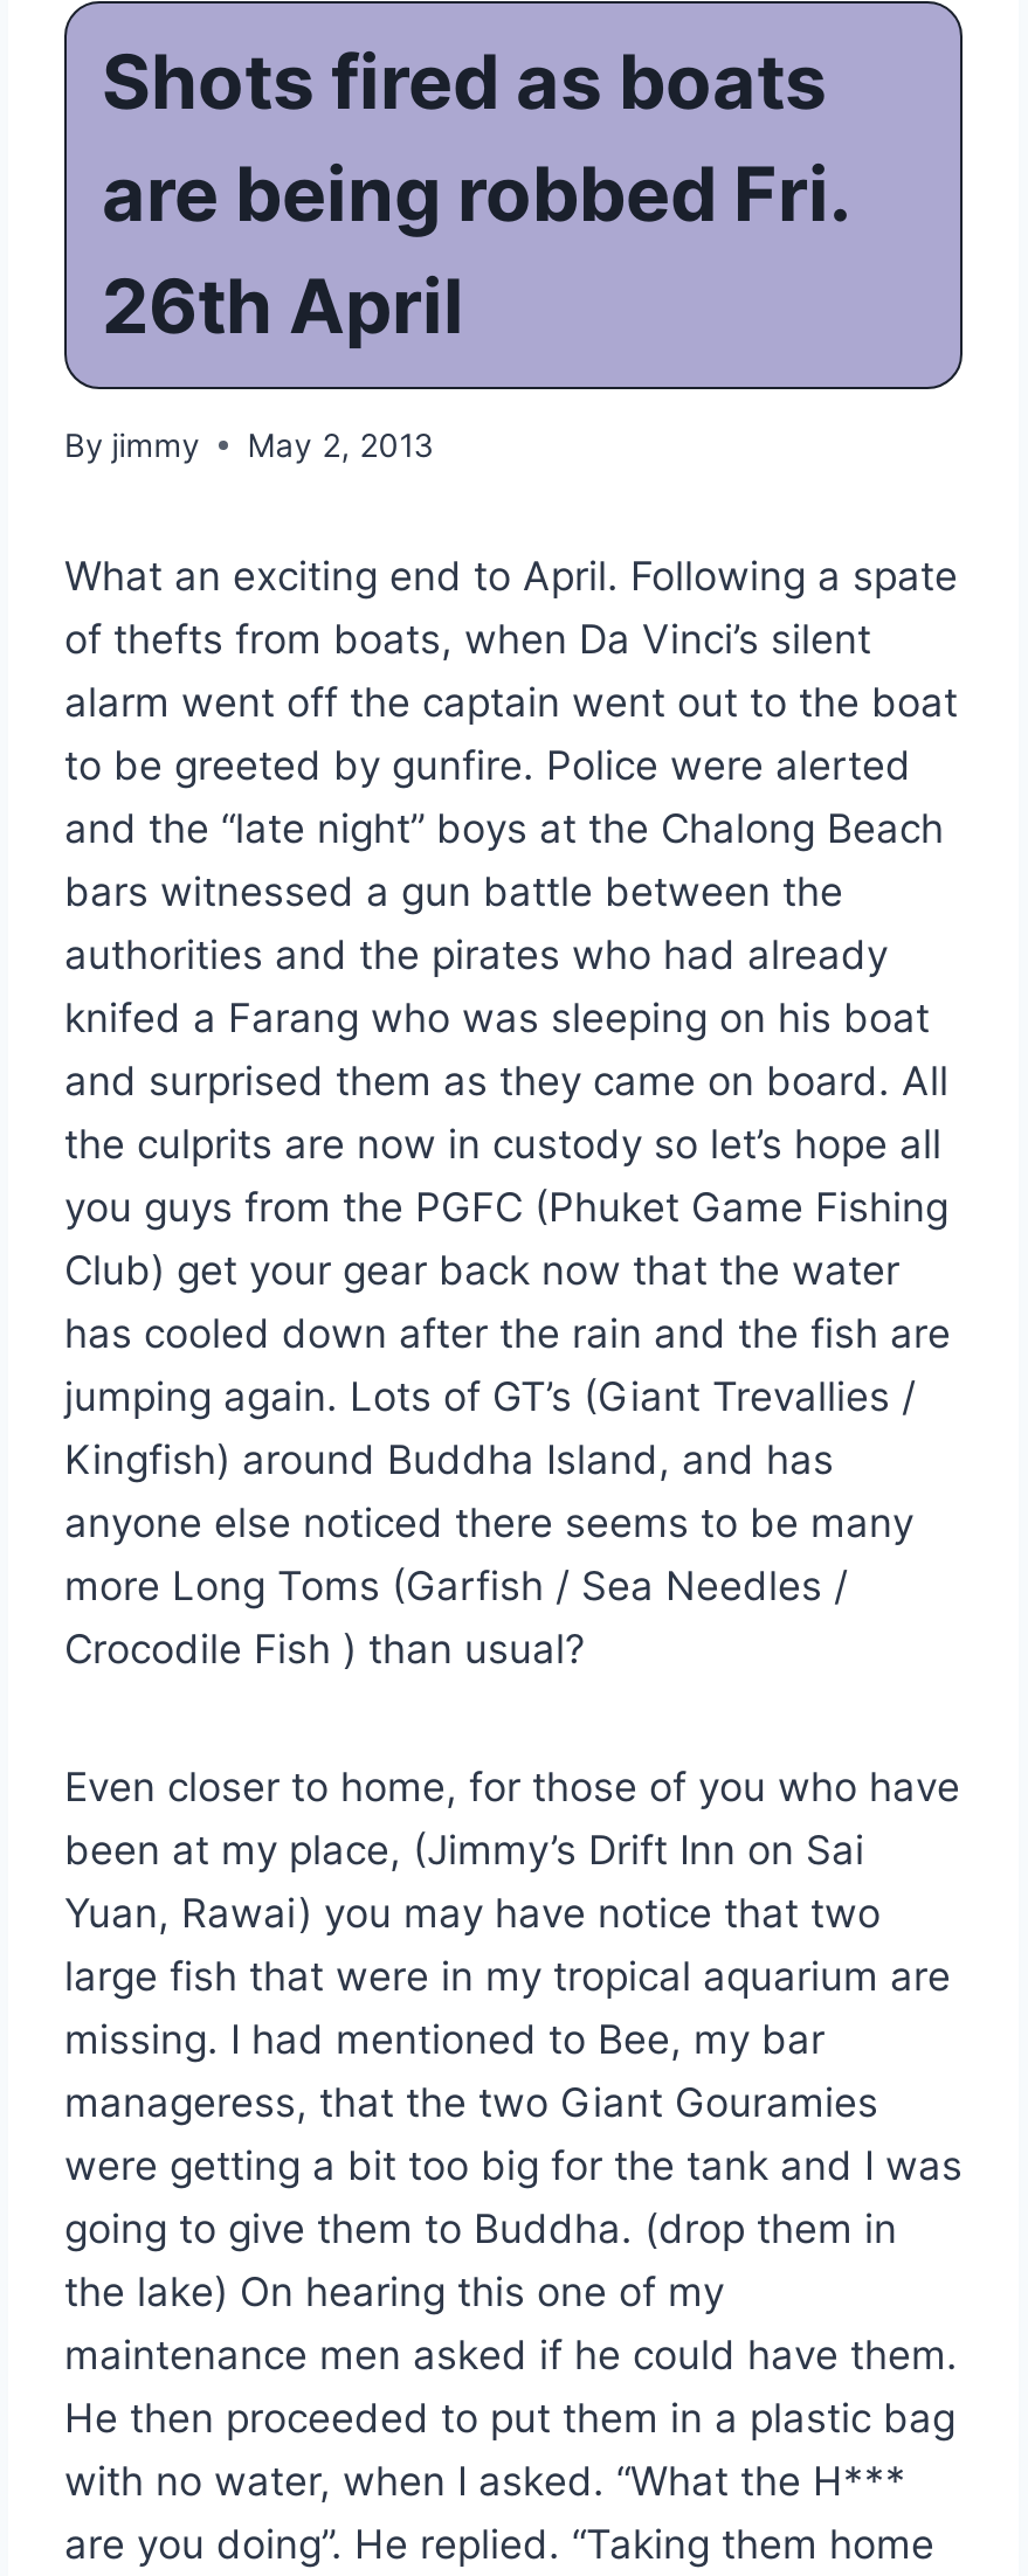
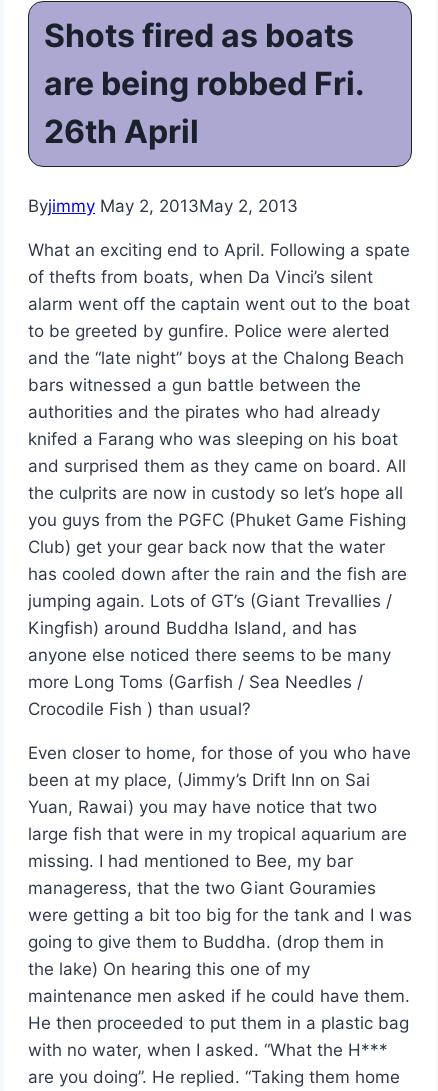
- By jimmy
- May 2, 2013
+ Byjimmy May 2, 2013May 2, 2013
